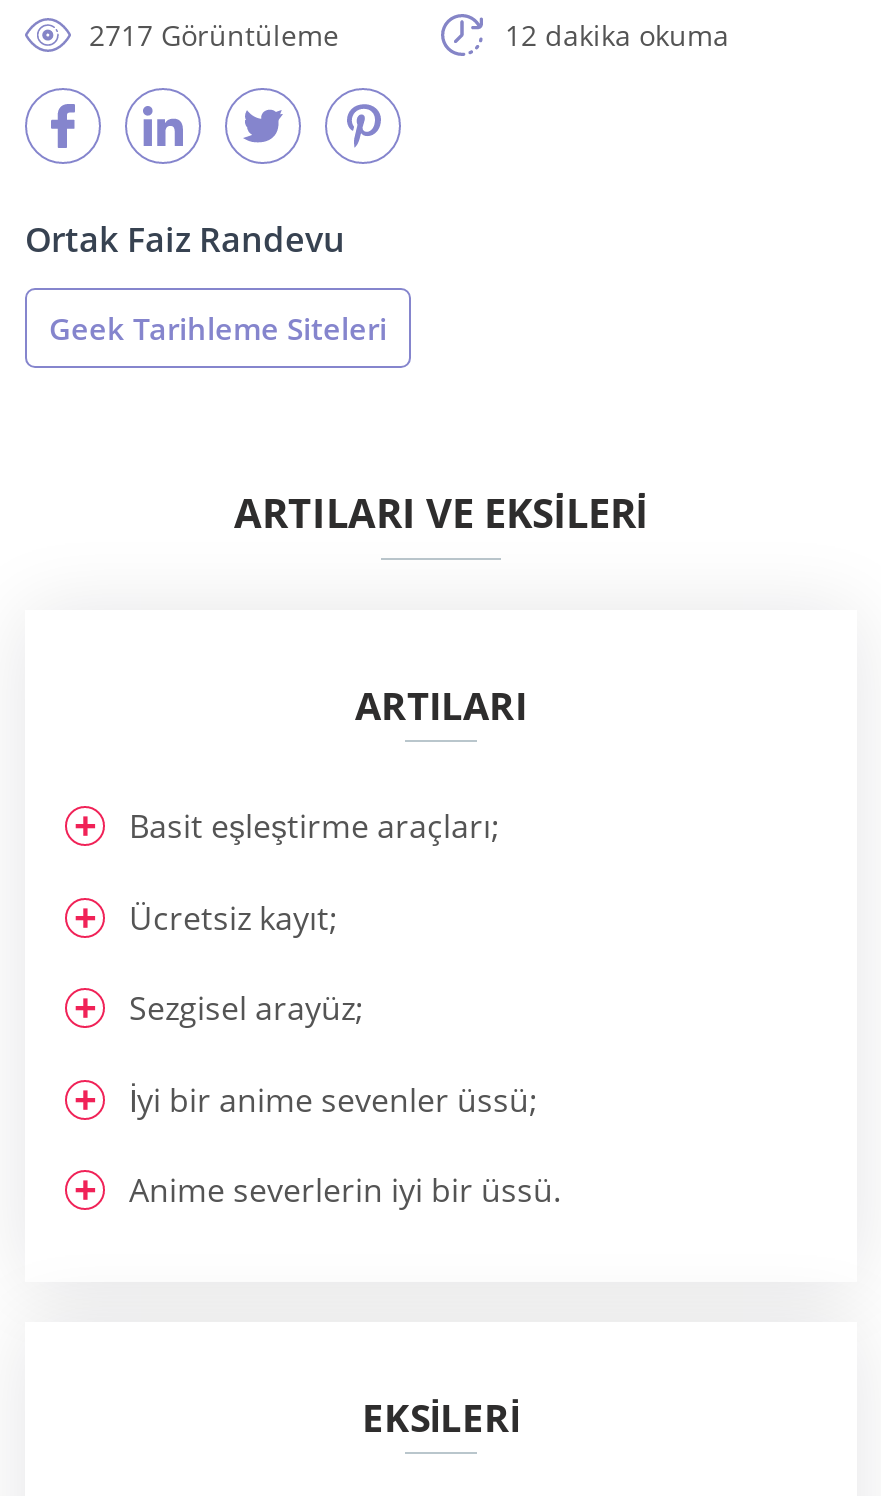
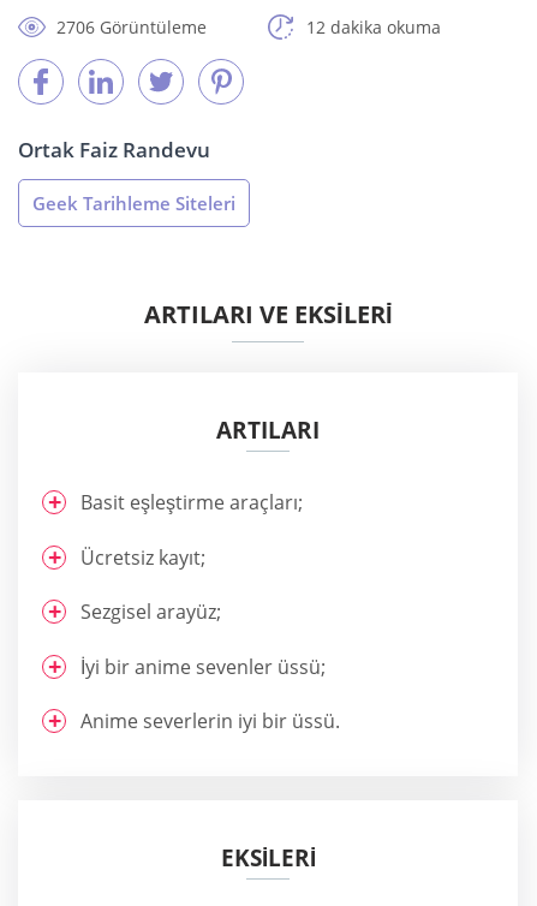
- 2717 Görüntüleme
+ 2706 Görüntüleme
